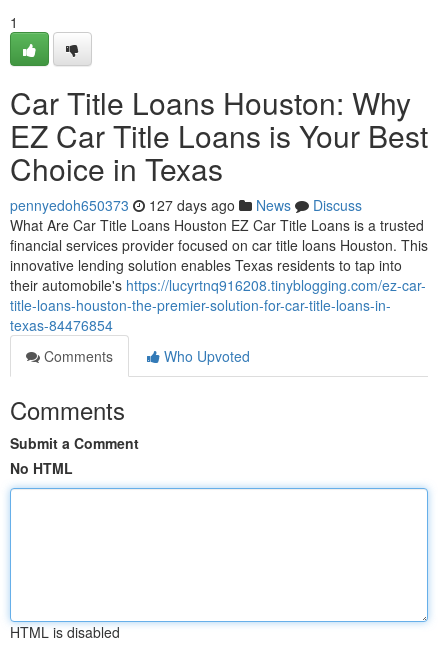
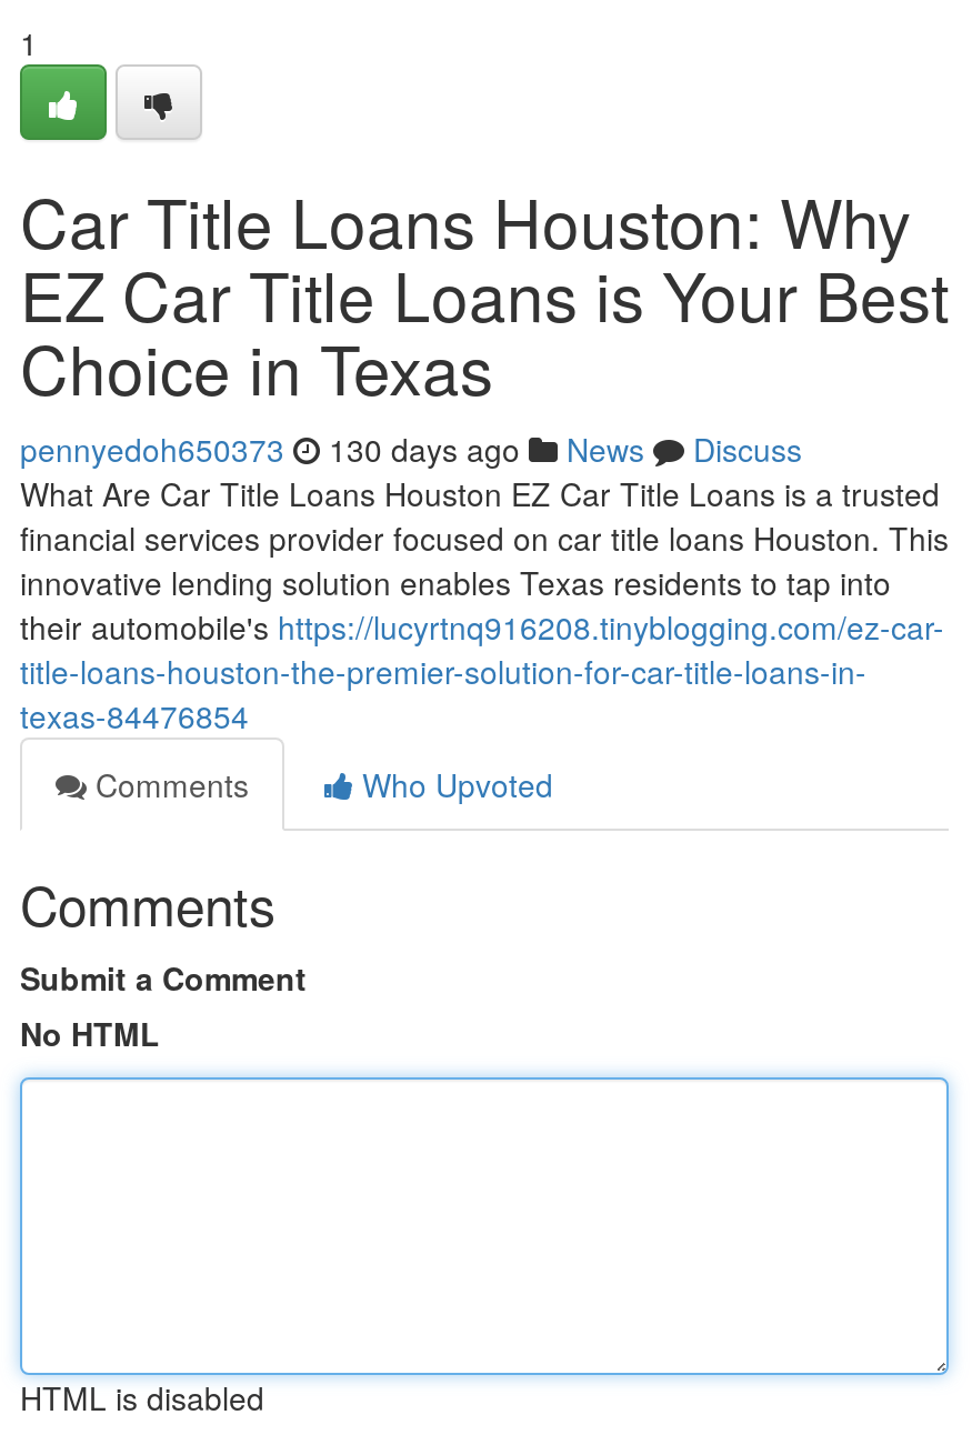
- pennyedoh650373 127 days ago News Discuss
+ pennyedoh650373 130 days ago News Discuss
